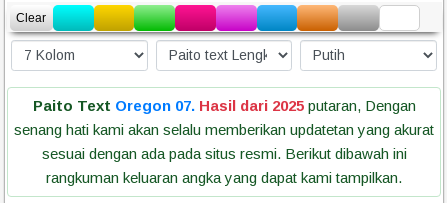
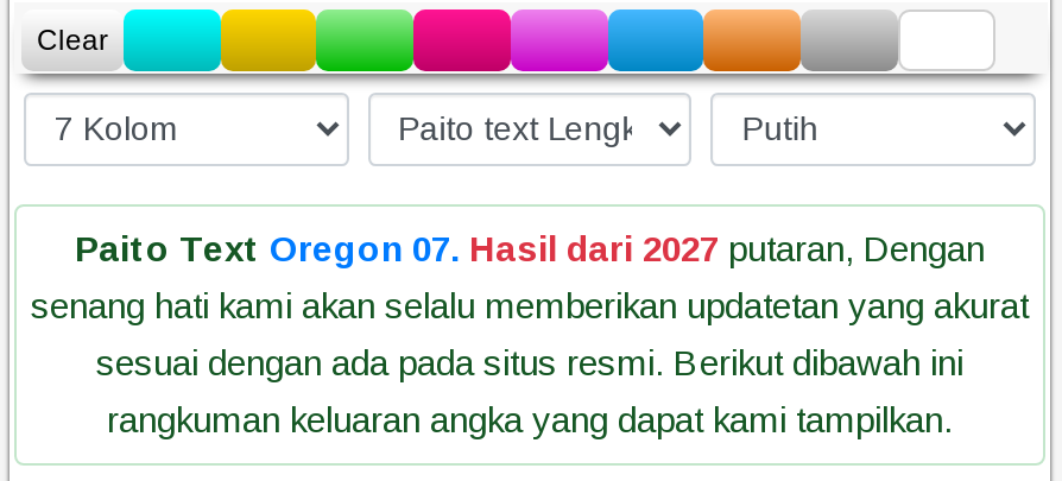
- Paito Text Oregon 07. Hasil dari 2025 putaran, Dengan
+ Paito Text Oregon 07. Hasil dari 2027 putaran, Dengan
